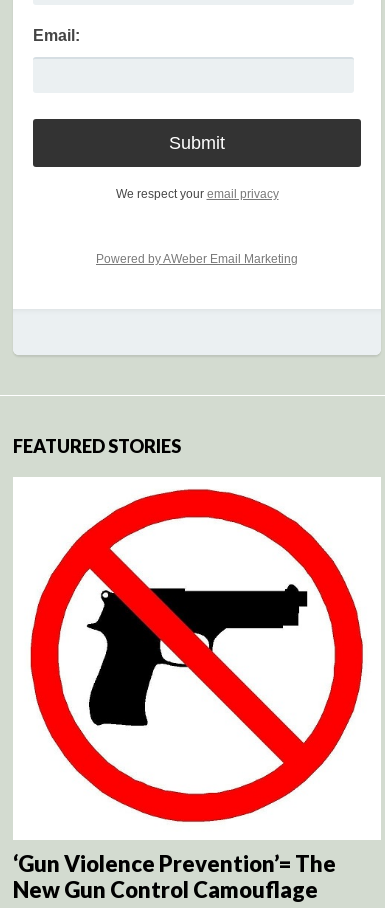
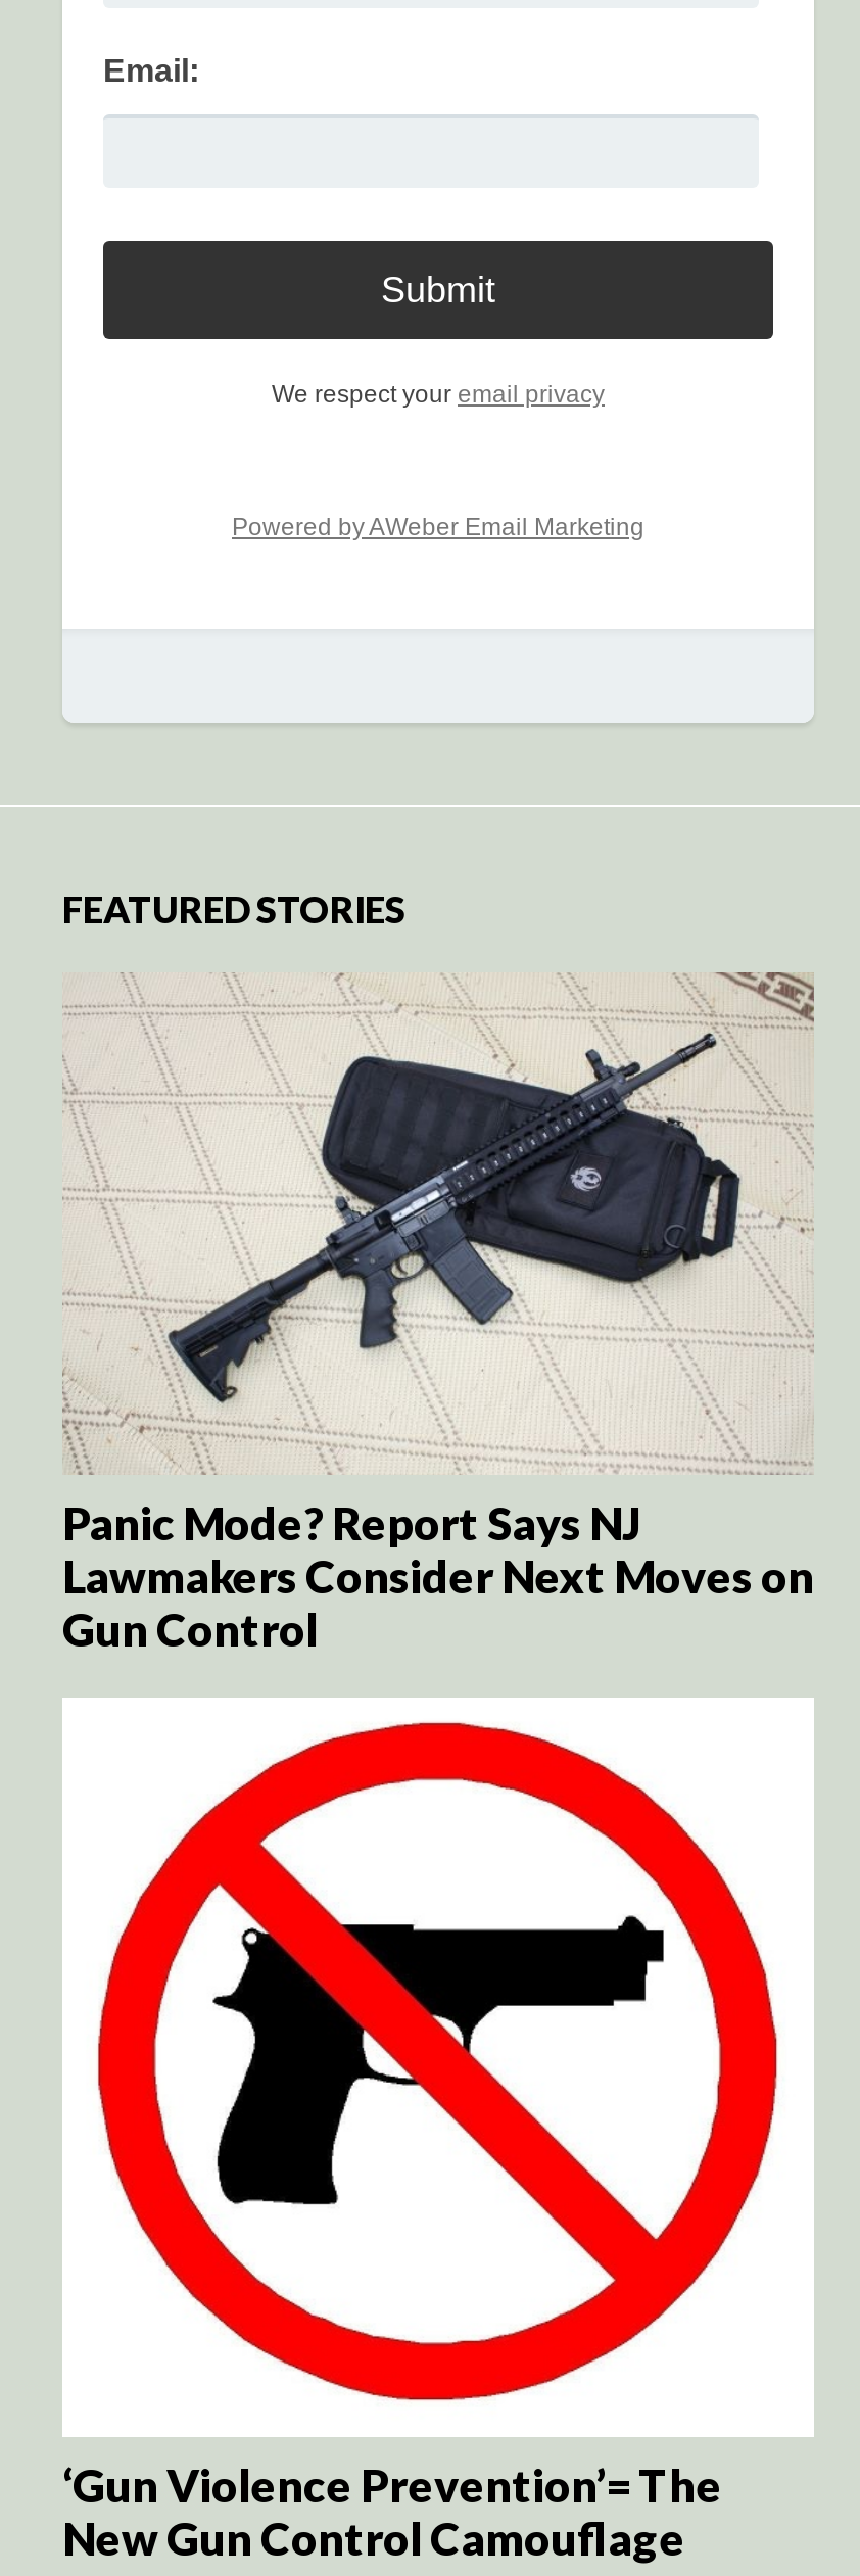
+ [image]
+ Panic Mode? Report Says NJ
+ Lawmakers Consider Next Moves on
+ Gun Control
